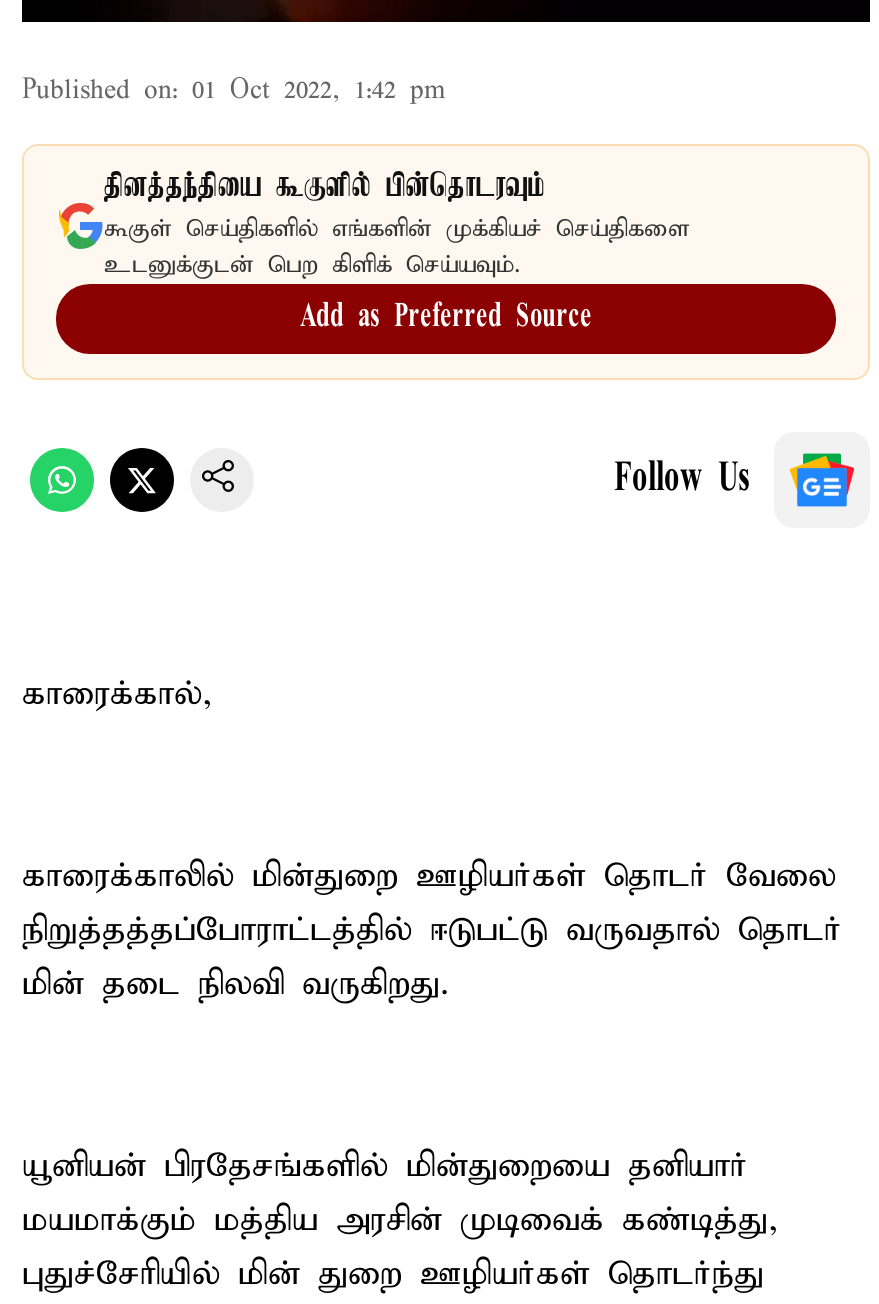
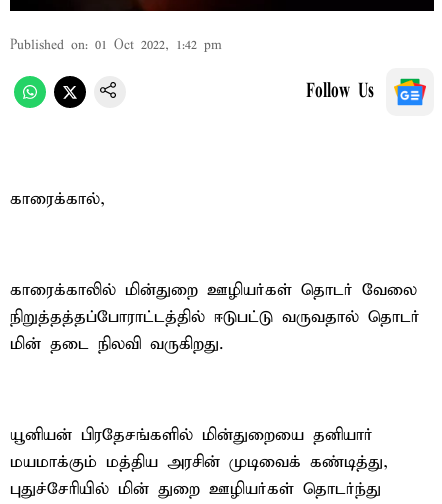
- [image]
- தினத்தந்தியை கூகுளில் பின்தொடரவும்
- கூகுள் செய்திகளில் எங்களின் முக்கியச் செய்திகளை
- உடனுக்குடன் பெற கிளிக் செய்யவும்.
- Add as Preferred Source
